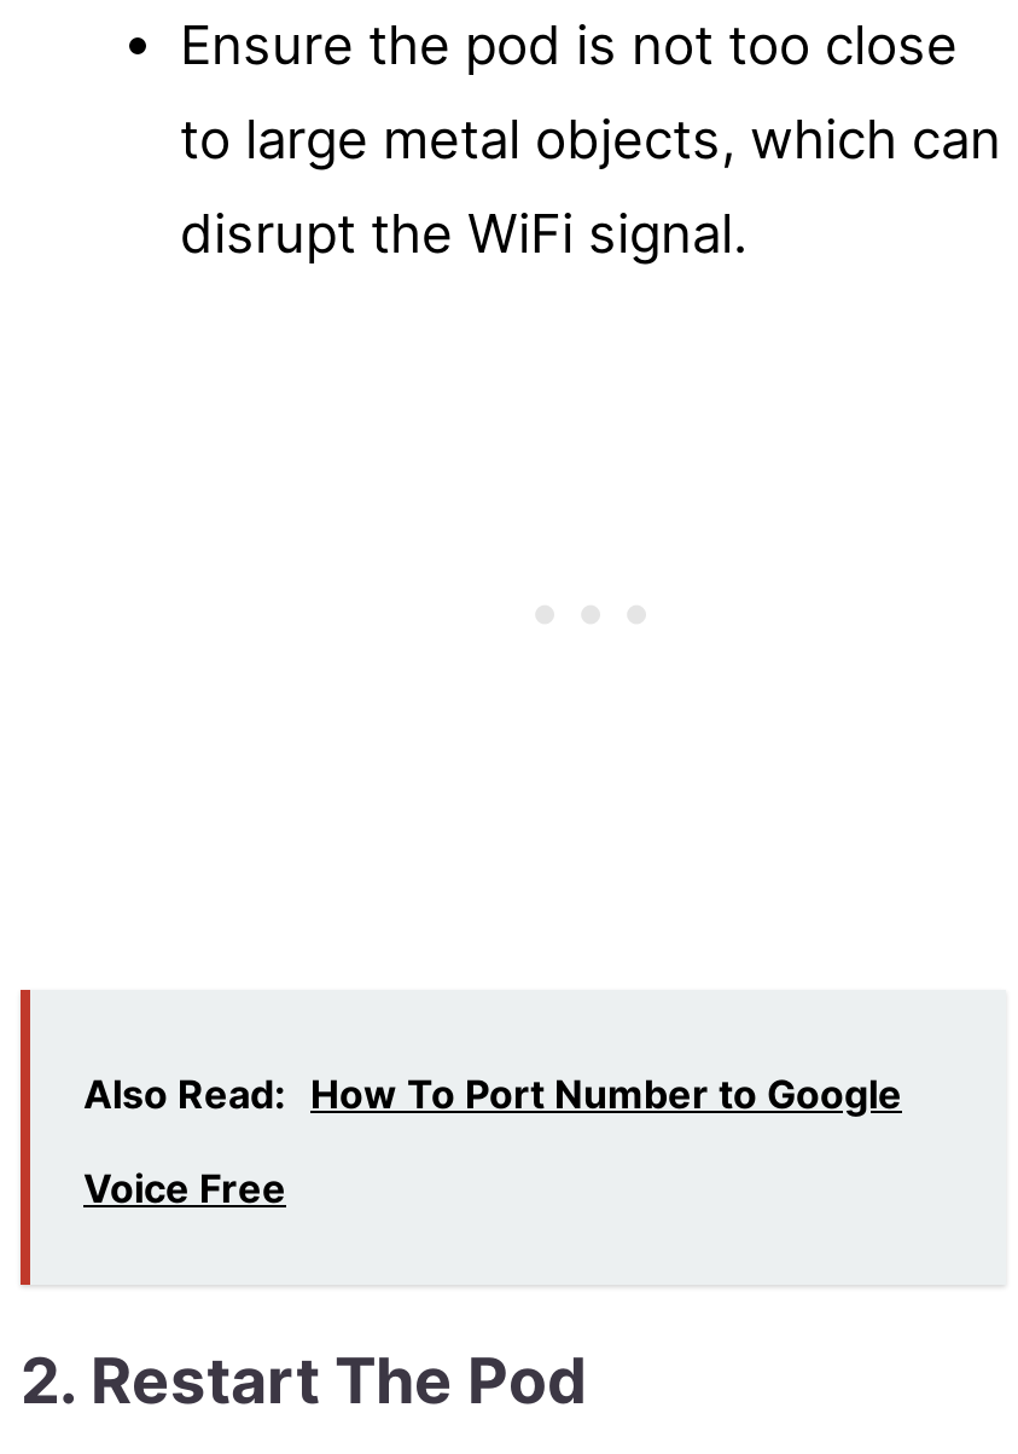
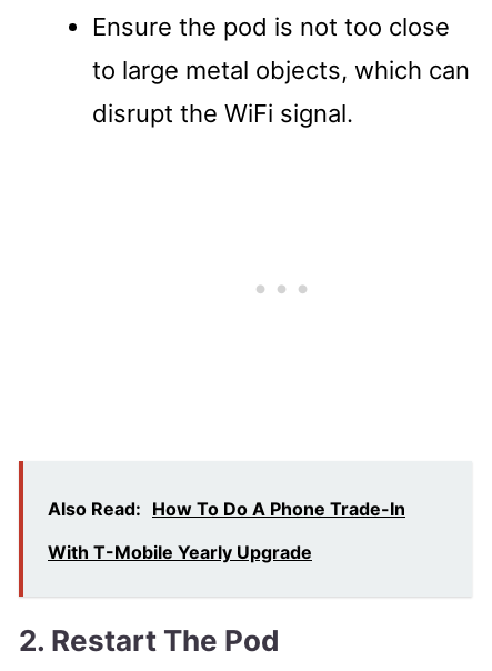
- Also Read: How To Port Number to Google
+ Also Read: How To Do A Phone Trade-In

- Voice Free
+ With T-Mobile Yearly Upgrade
